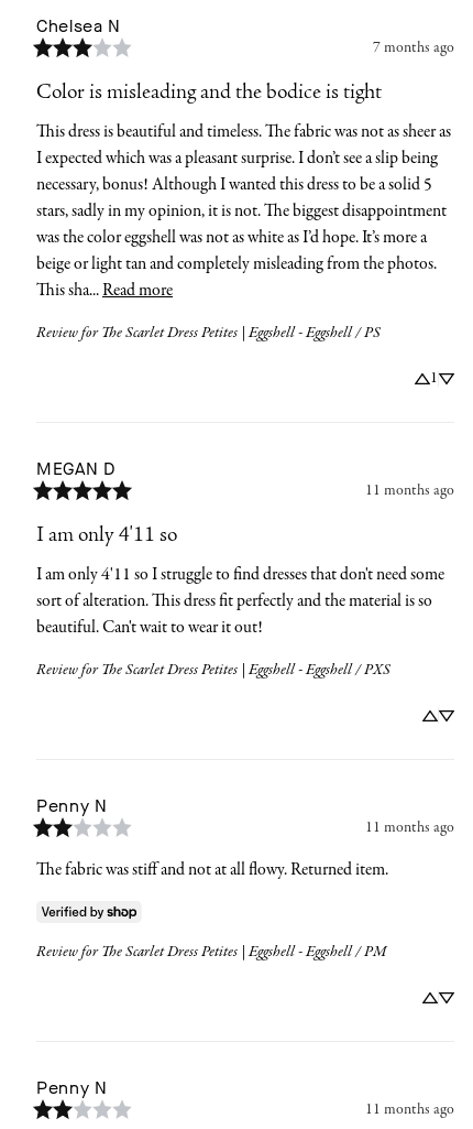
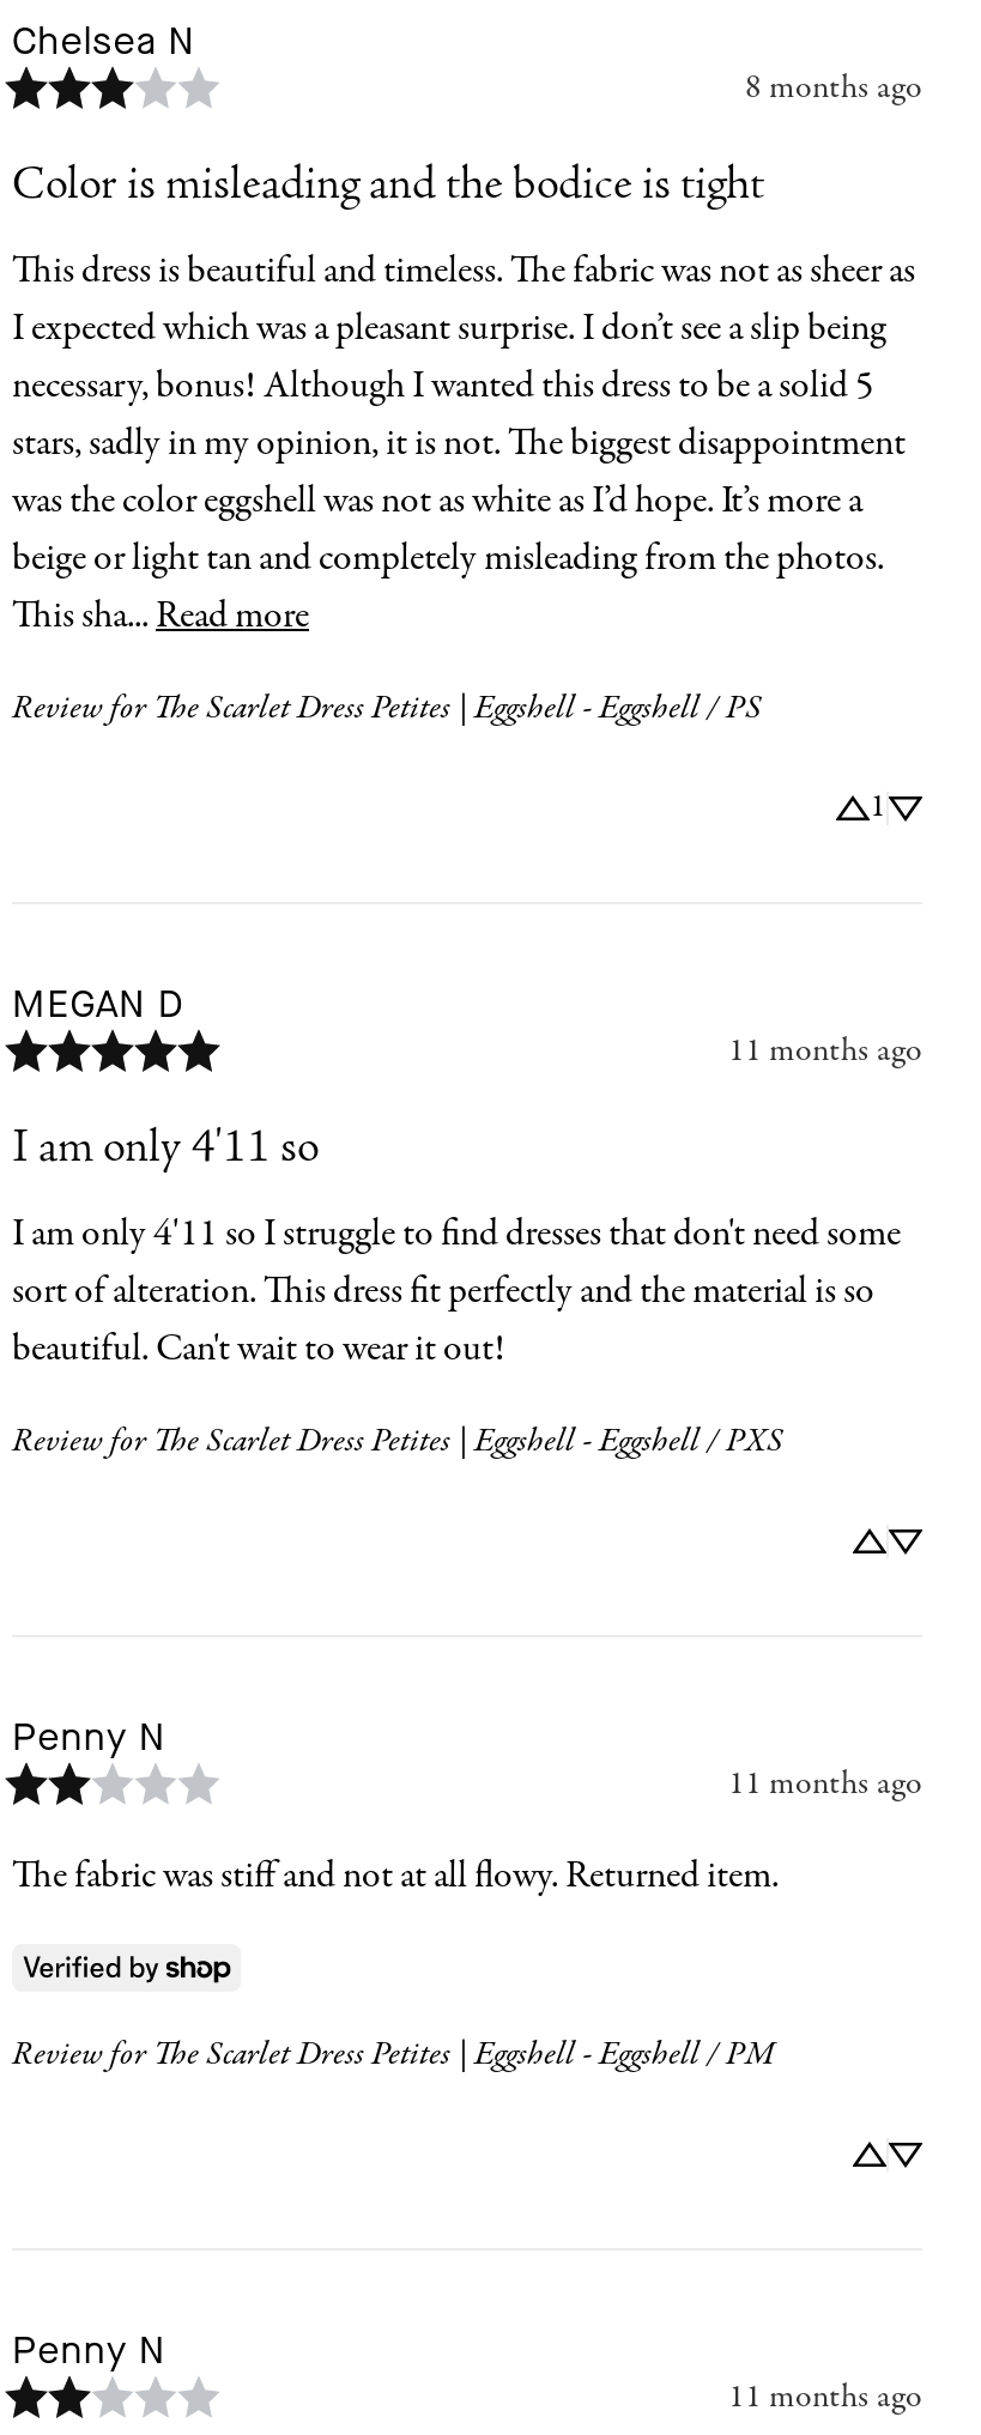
- 7 months ago
+ 8 months ago
